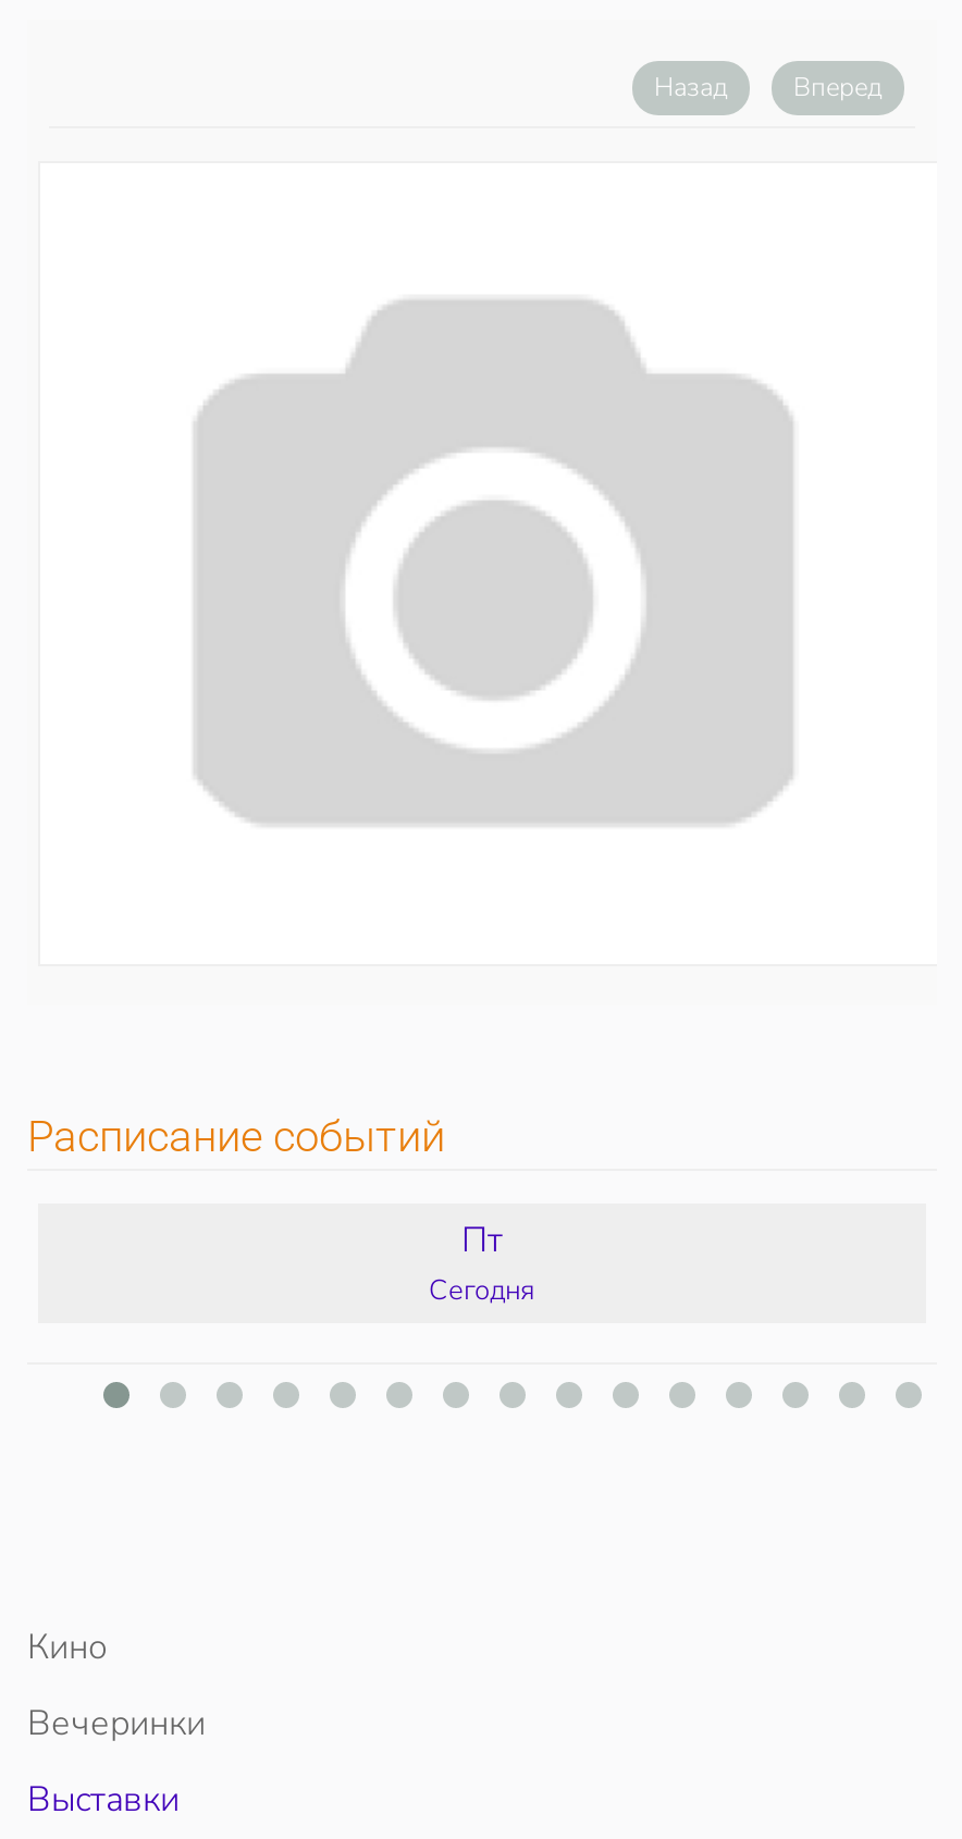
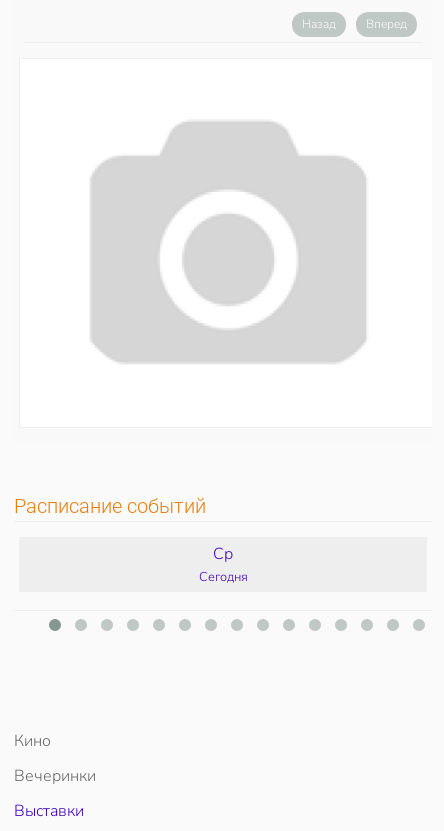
- Пт
+ Ср
